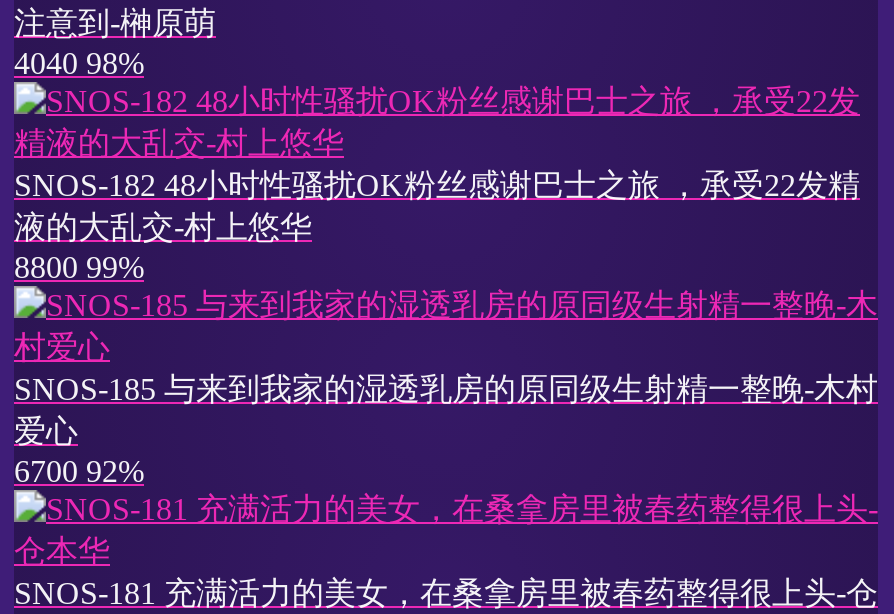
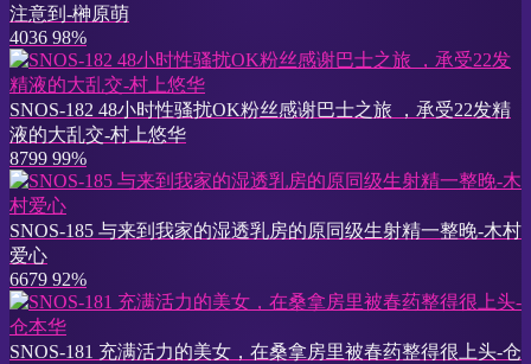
- 4040 98%
+ 4036 98%

- 8800 99%
+ 8799 99%

- 6700 92%
+ 6679 92%
